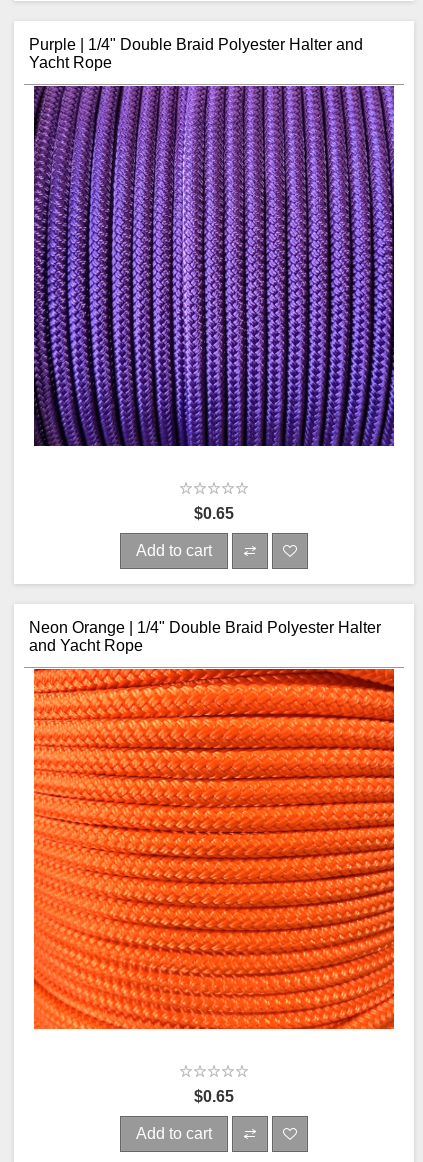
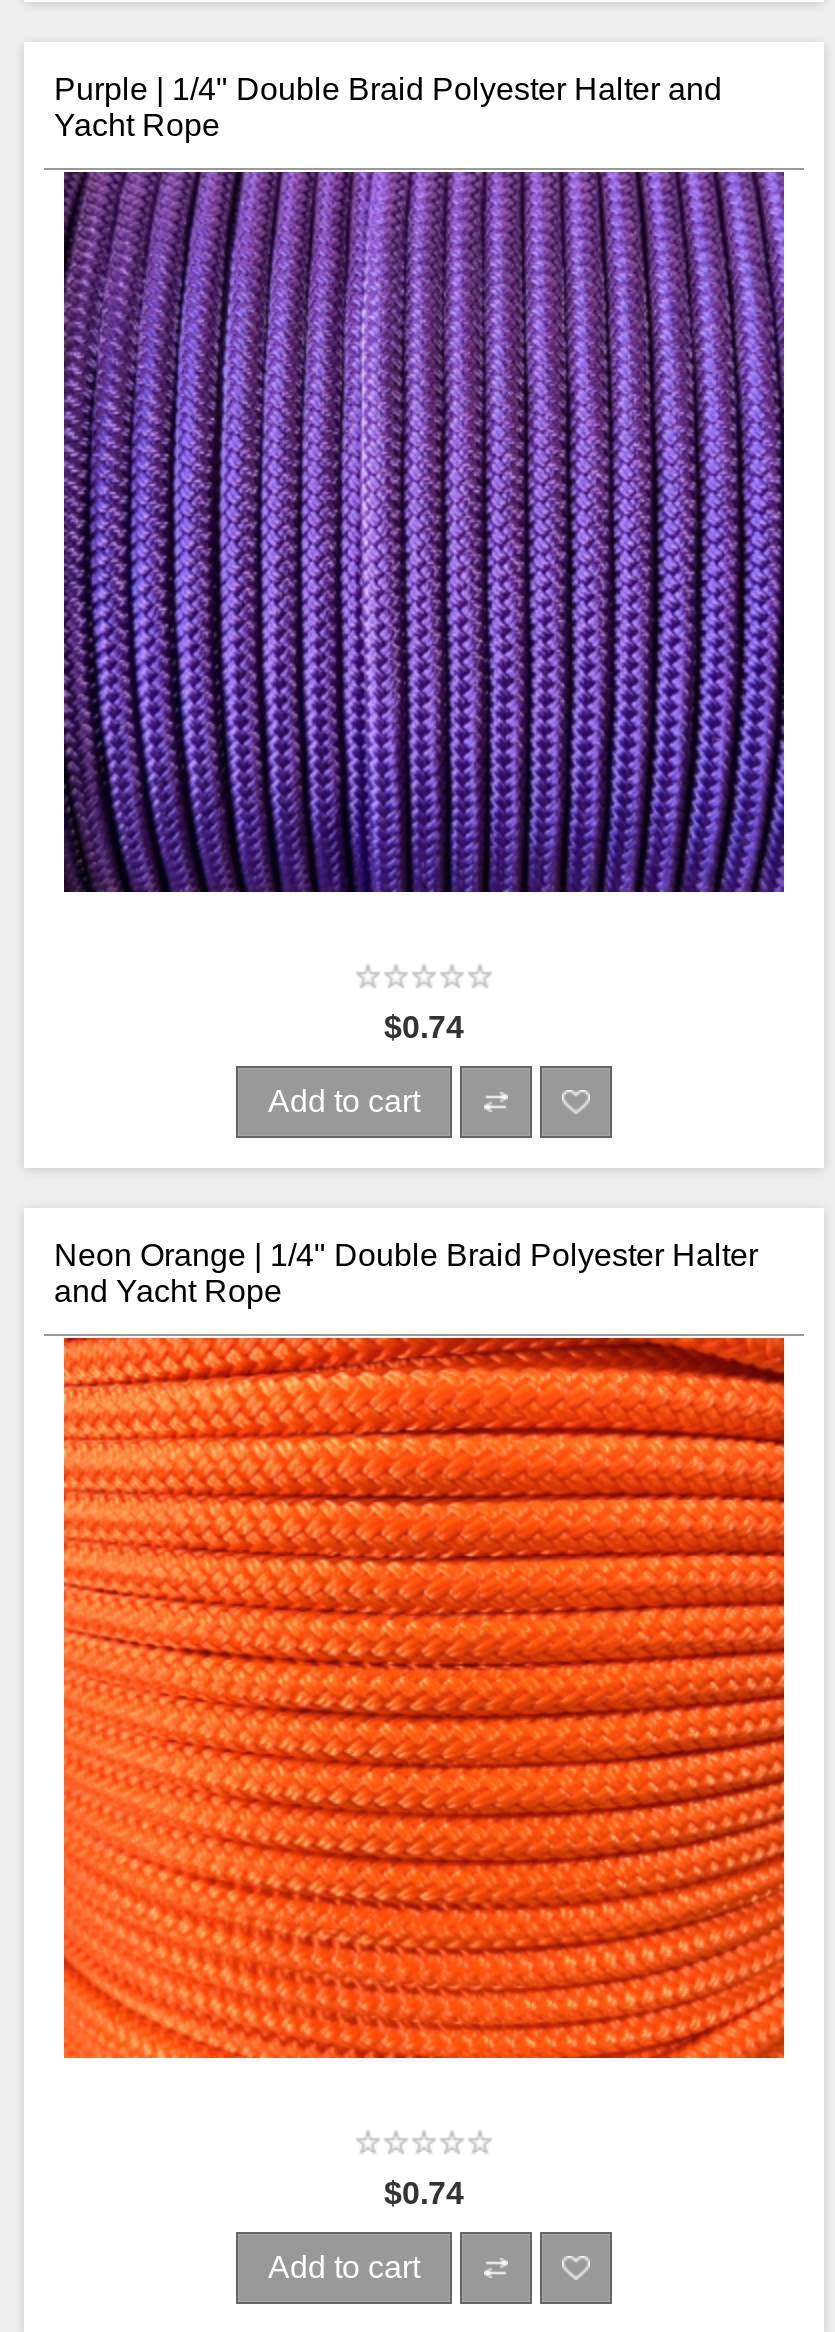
- $0.65
+ $0.74

- $0.65
+ $0.74
